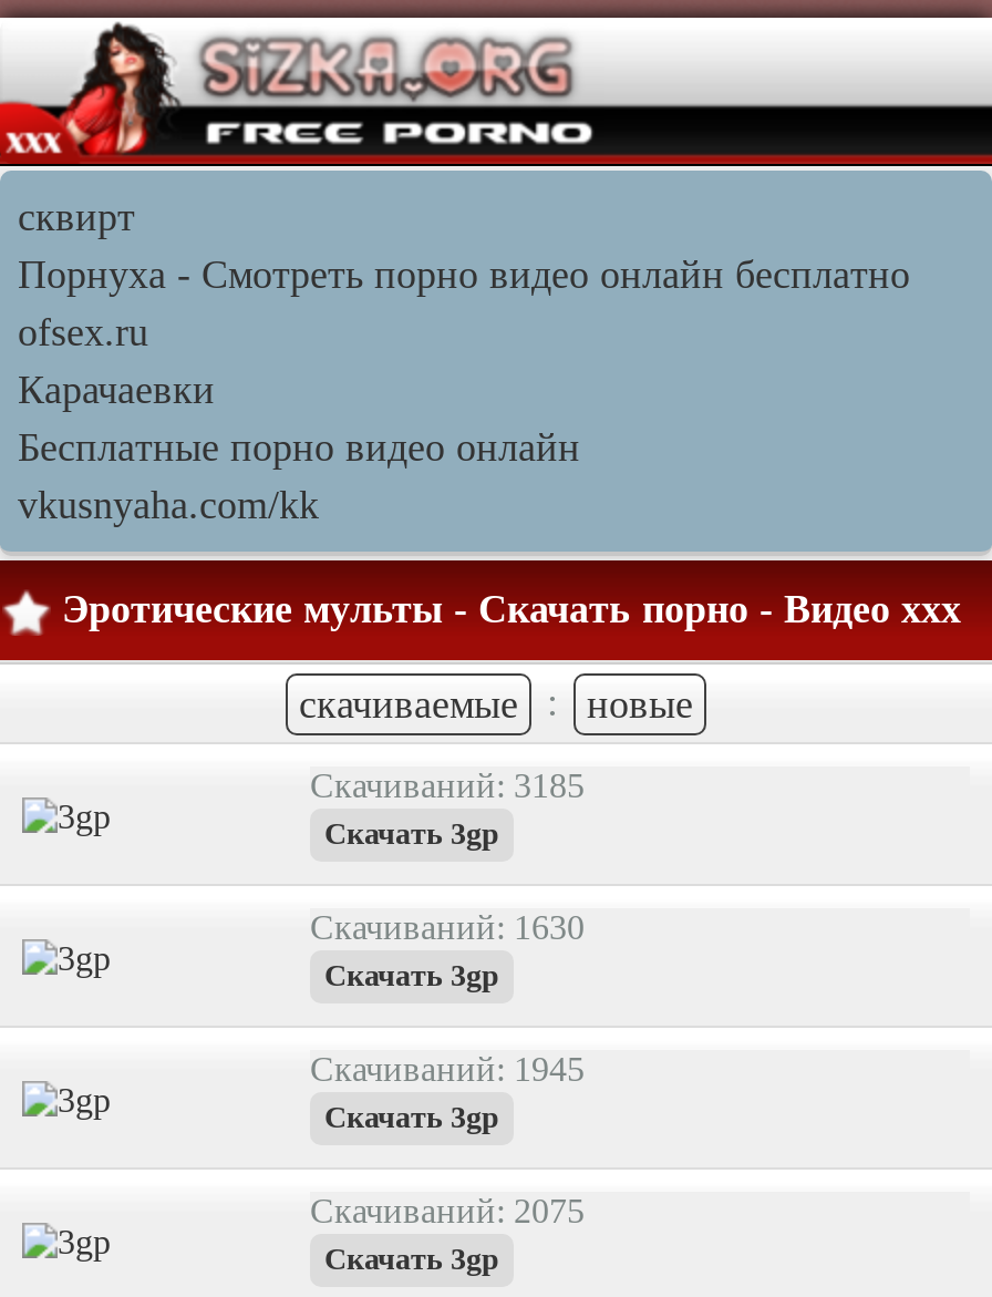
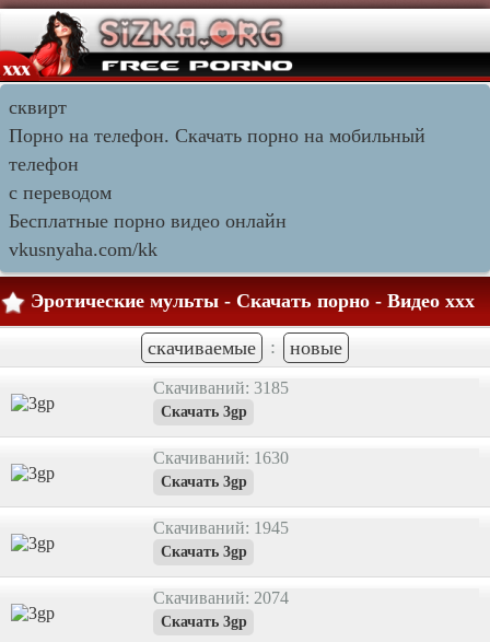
- Порнуха - Смотреть порно видео онлайн бесплатно
- ofsex.ru
- Карачаевки
+ Порно на телефон. Скачать порно на мобильный
+ телефон
+ с переводом

- Скачиваний: 2075
+ Скачиваний: 2074
